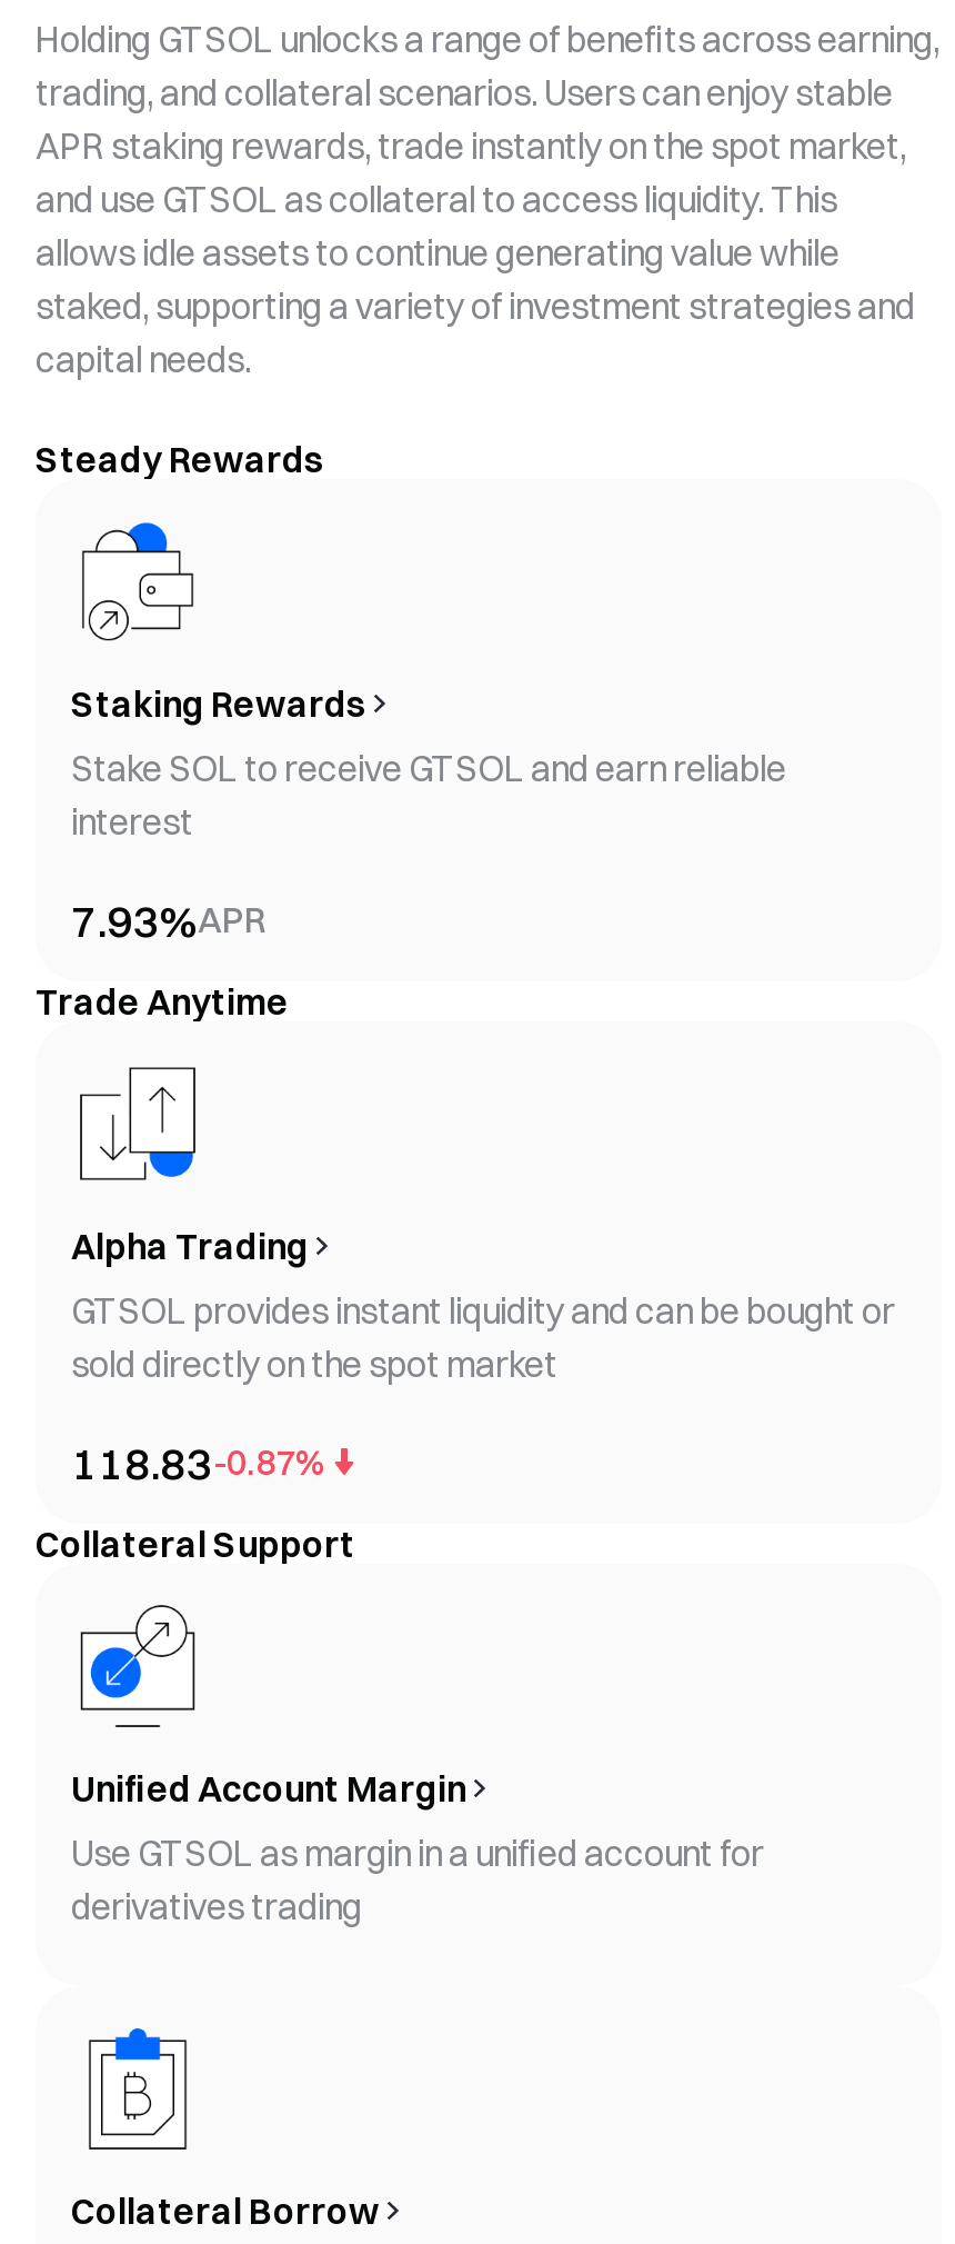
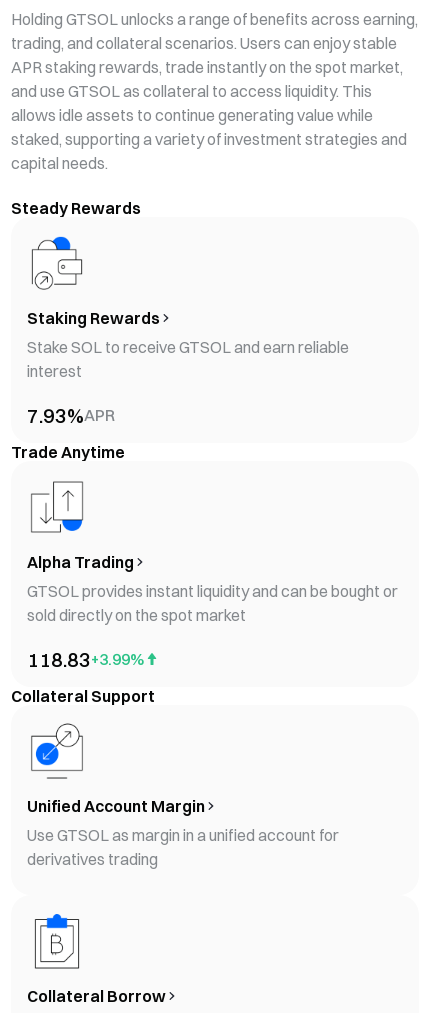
- 118.83-0.87%
+ 118.83+3.99%
